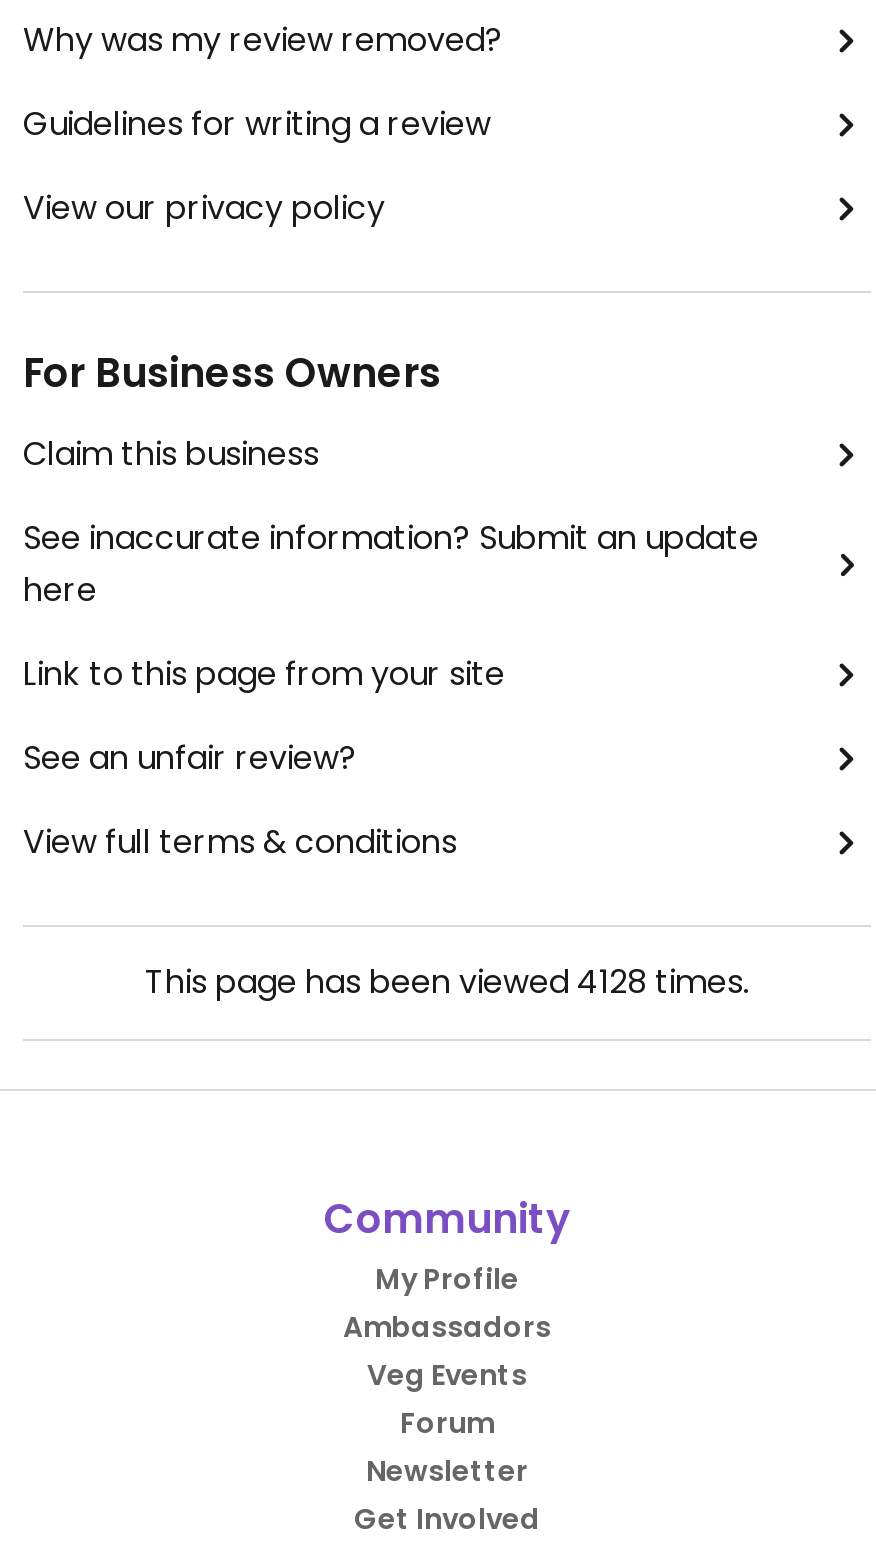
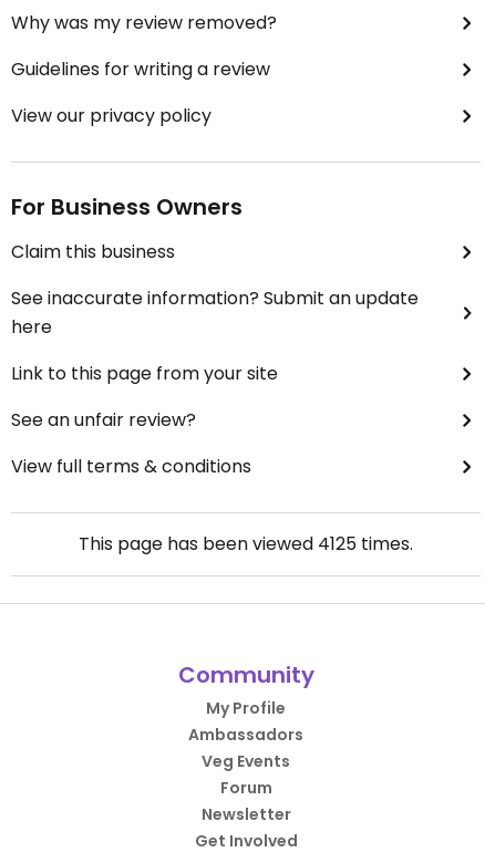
- This page has been viewed 4128 times.
+ This page has been viewed 4125 times.
